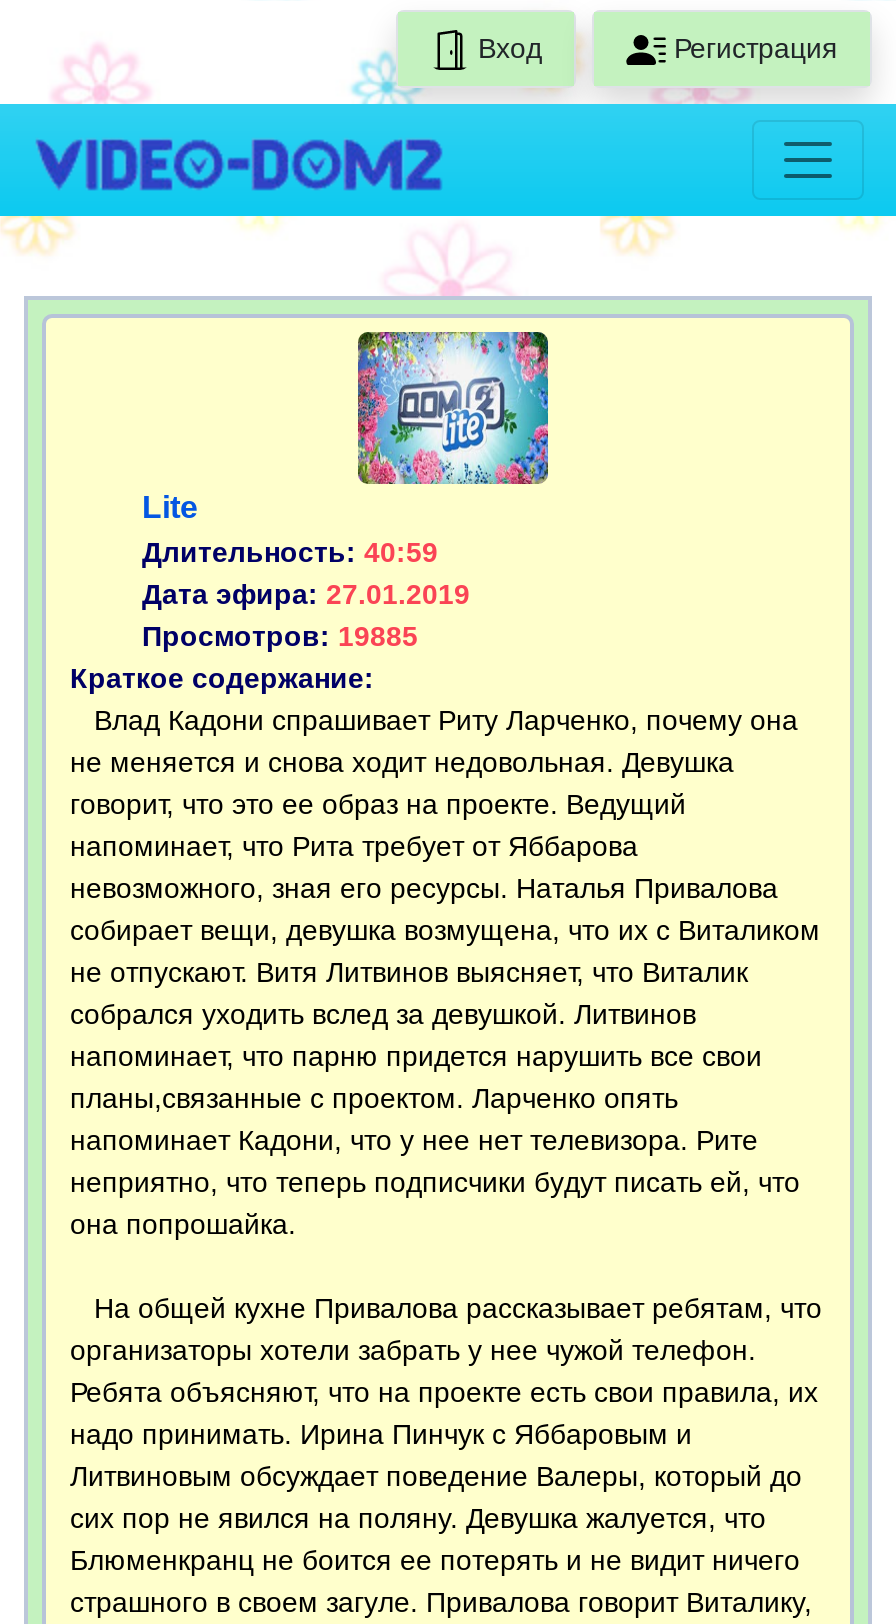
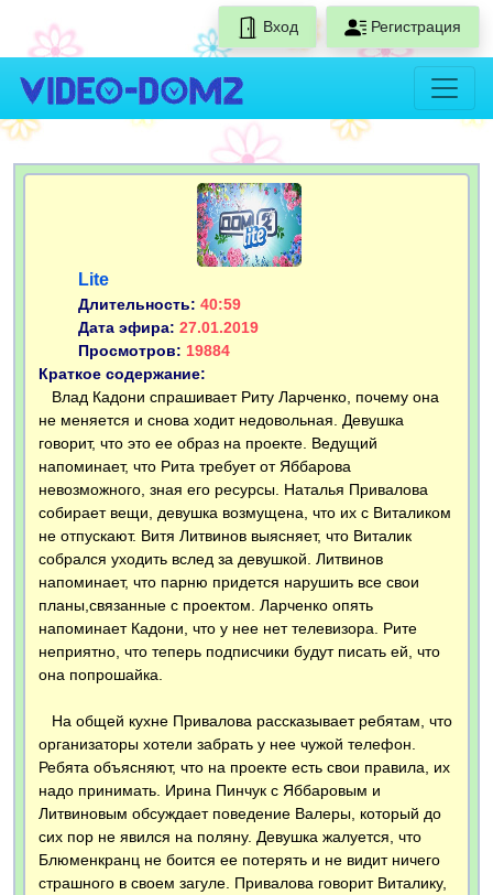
- Просмотров: 19885
+ Просмотров: 19884
